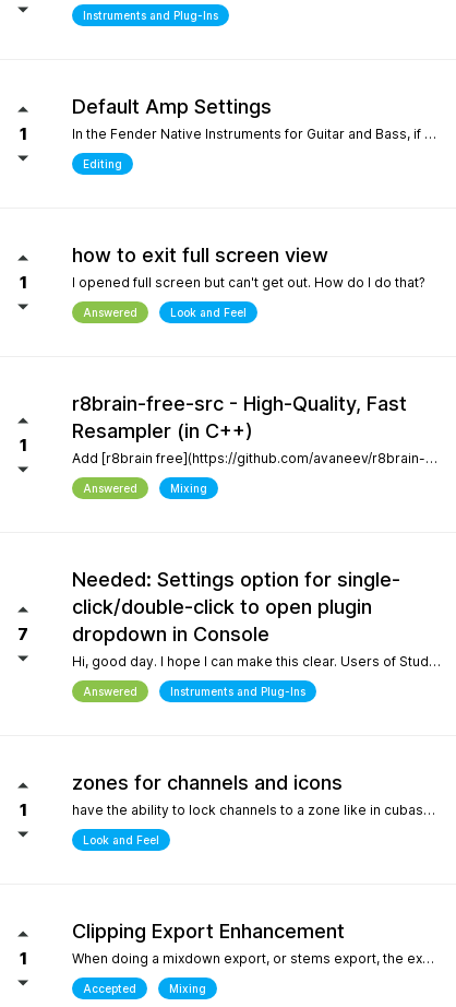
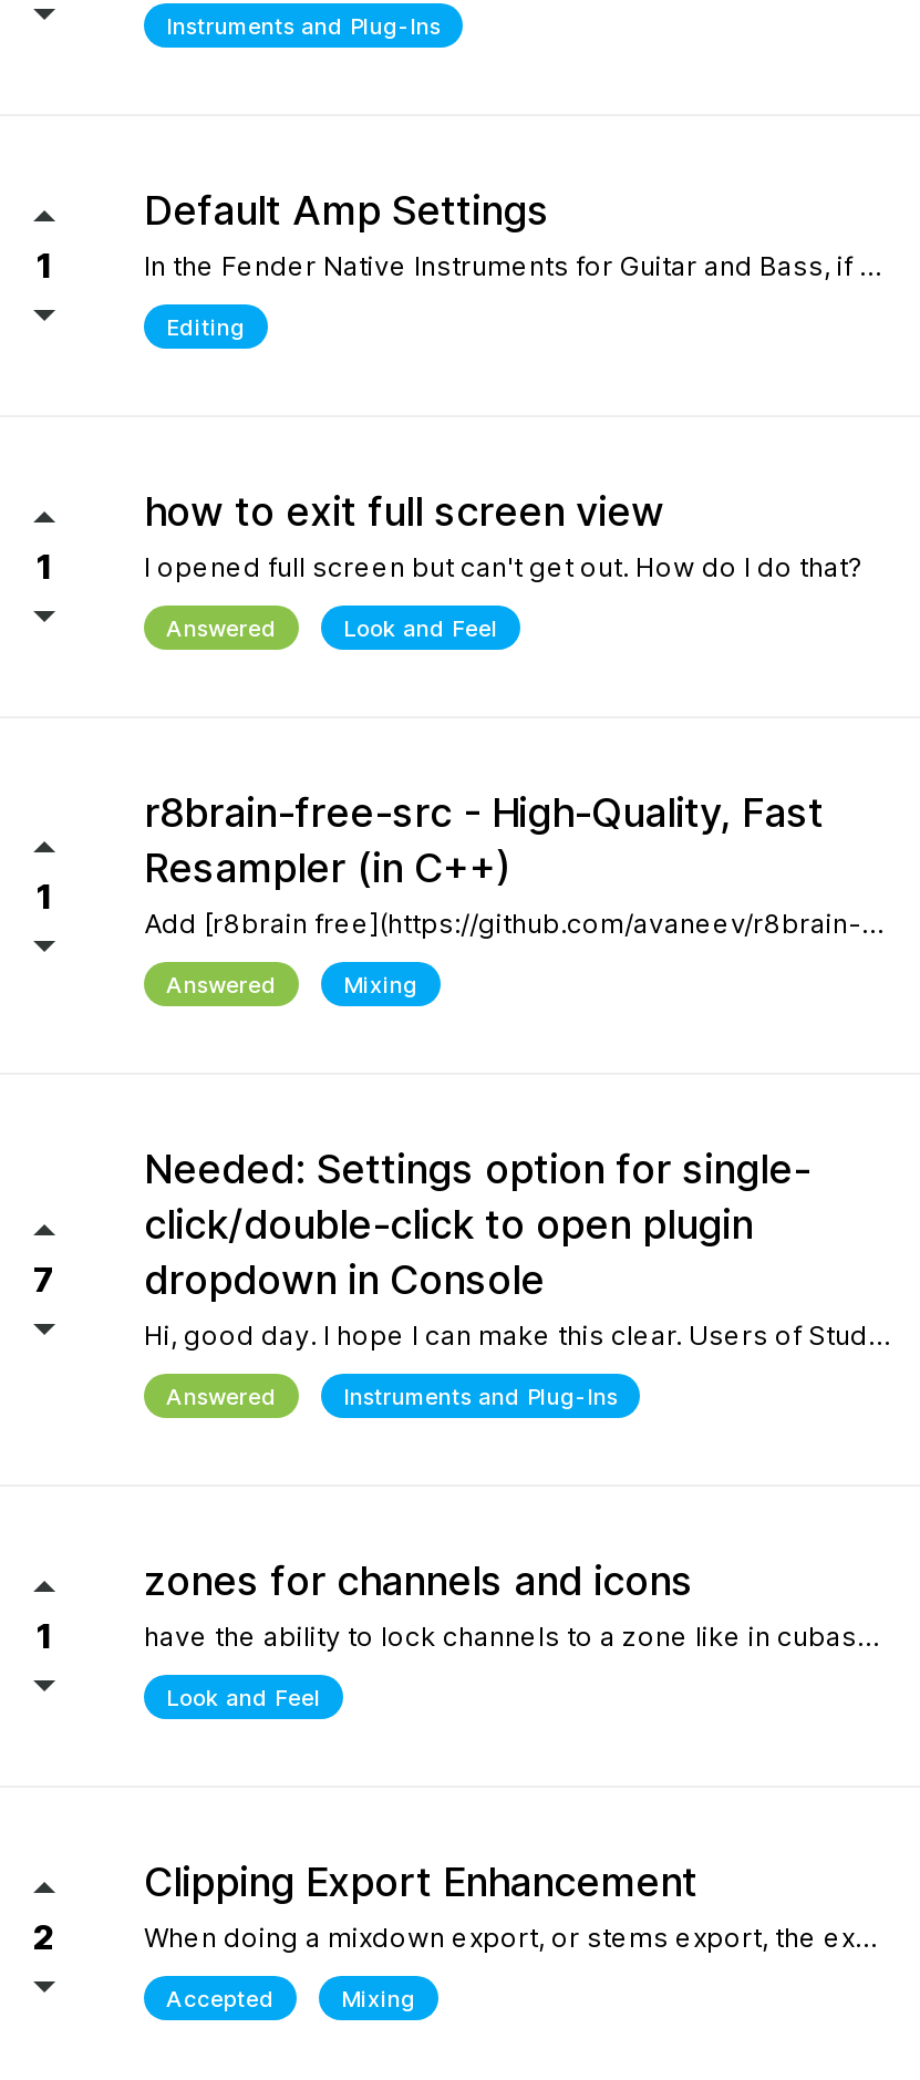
- 1
+ 2
